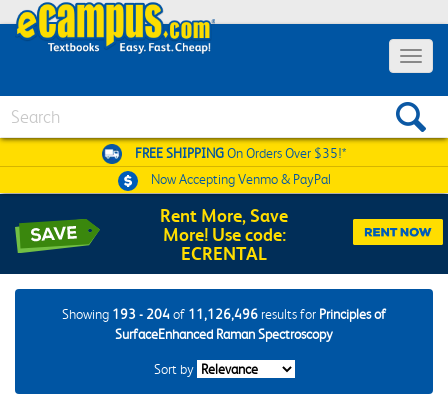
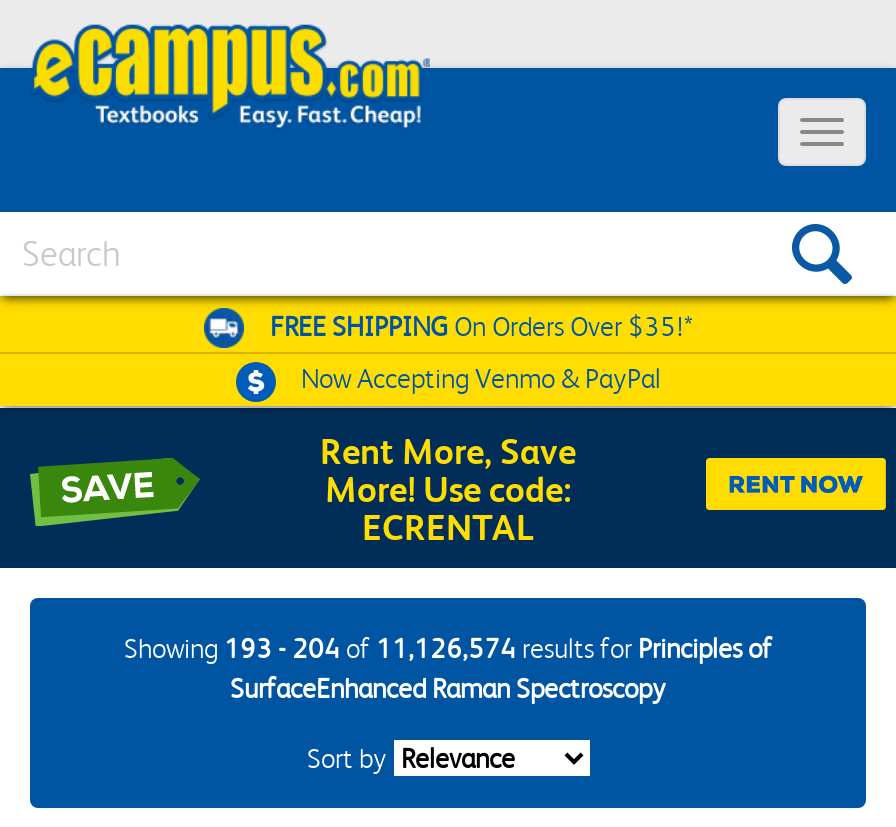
- Showing 193 - 204 of 11,126,496 results for Principles of
+ Showing 193 - 204 of 11,126,574 results for Principles of
